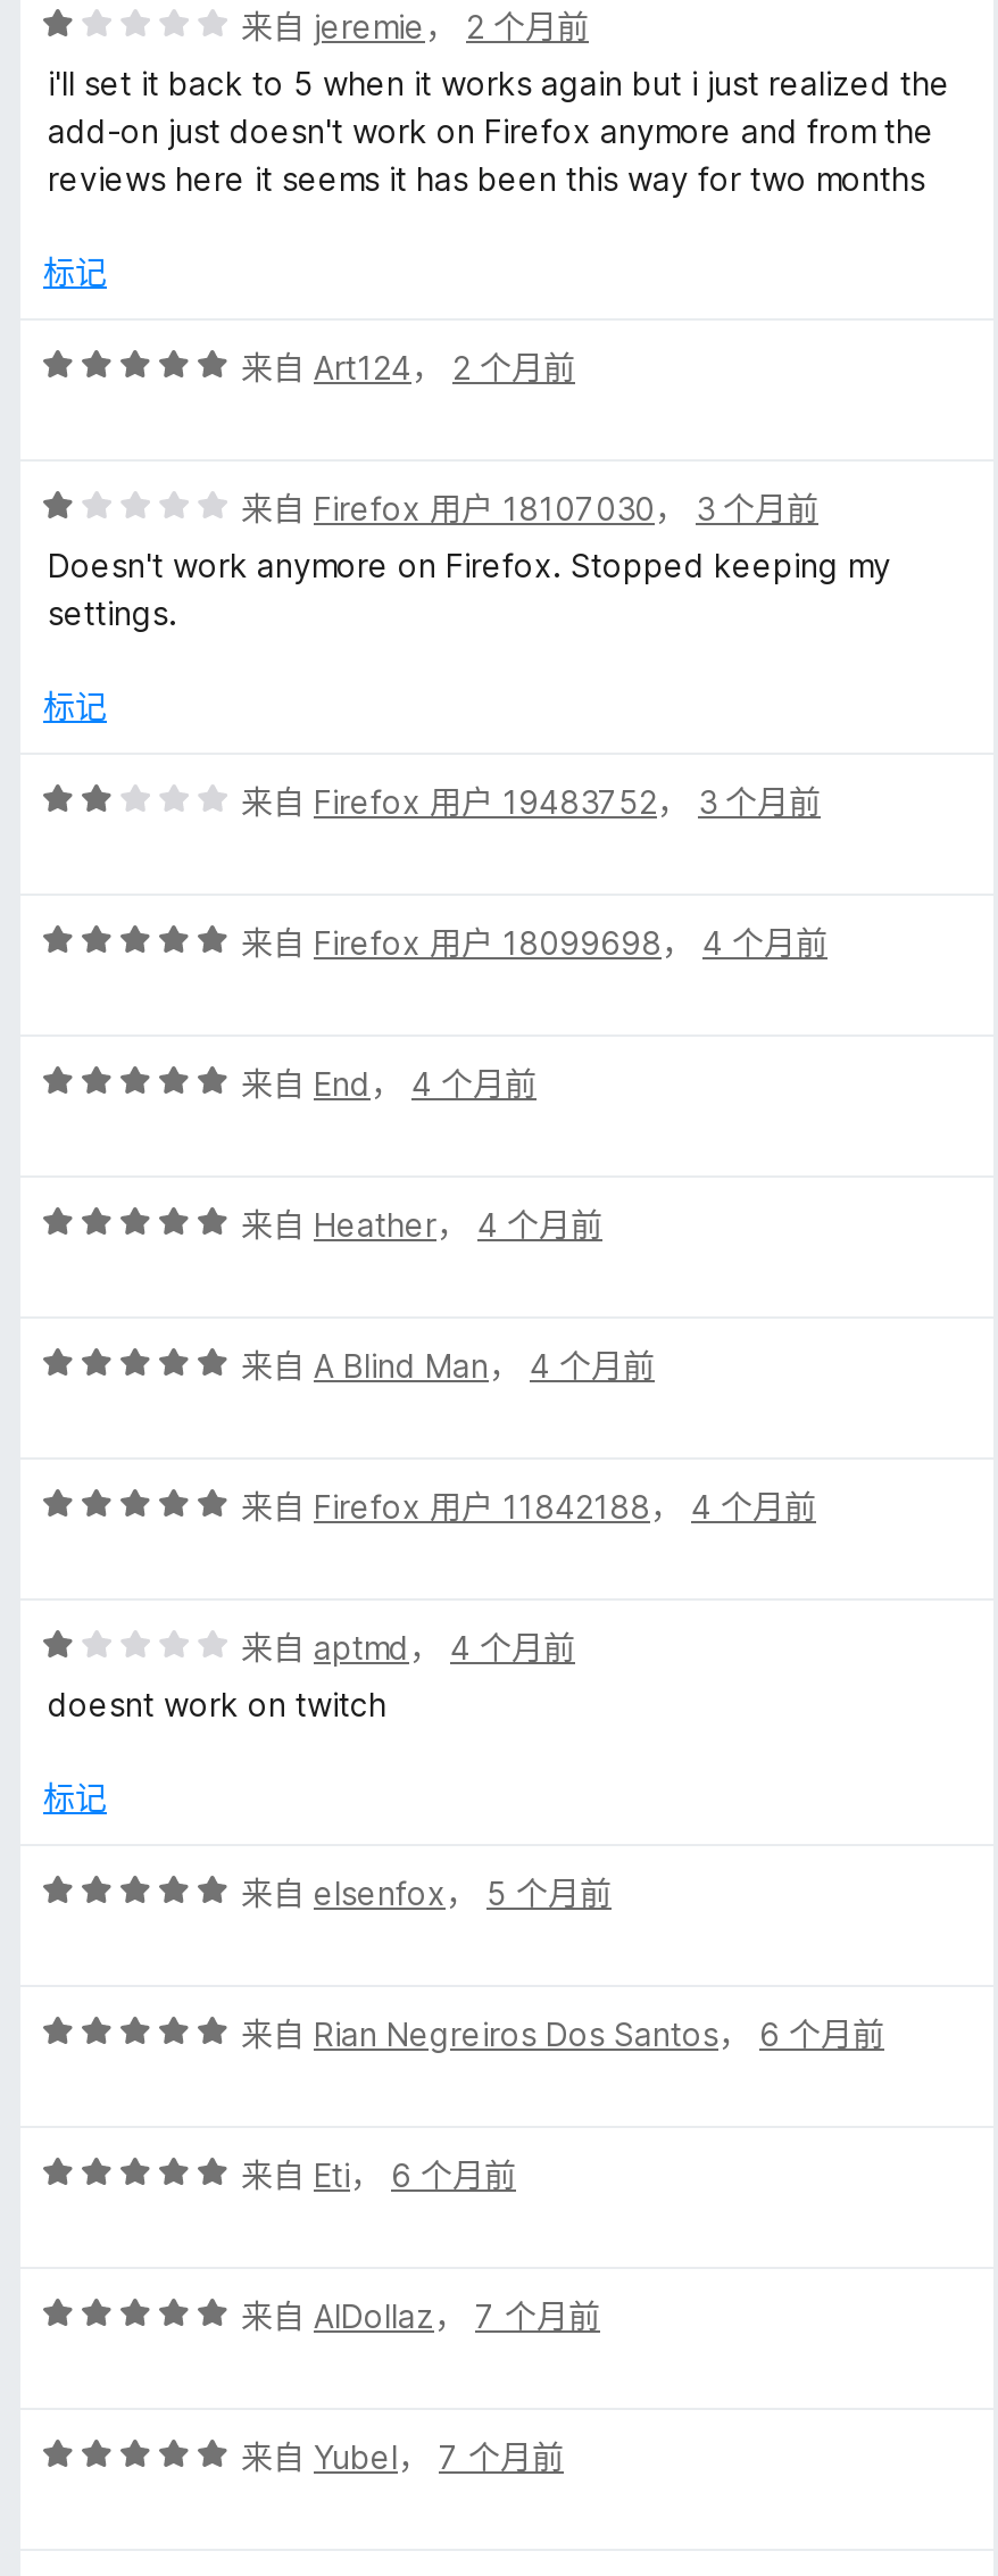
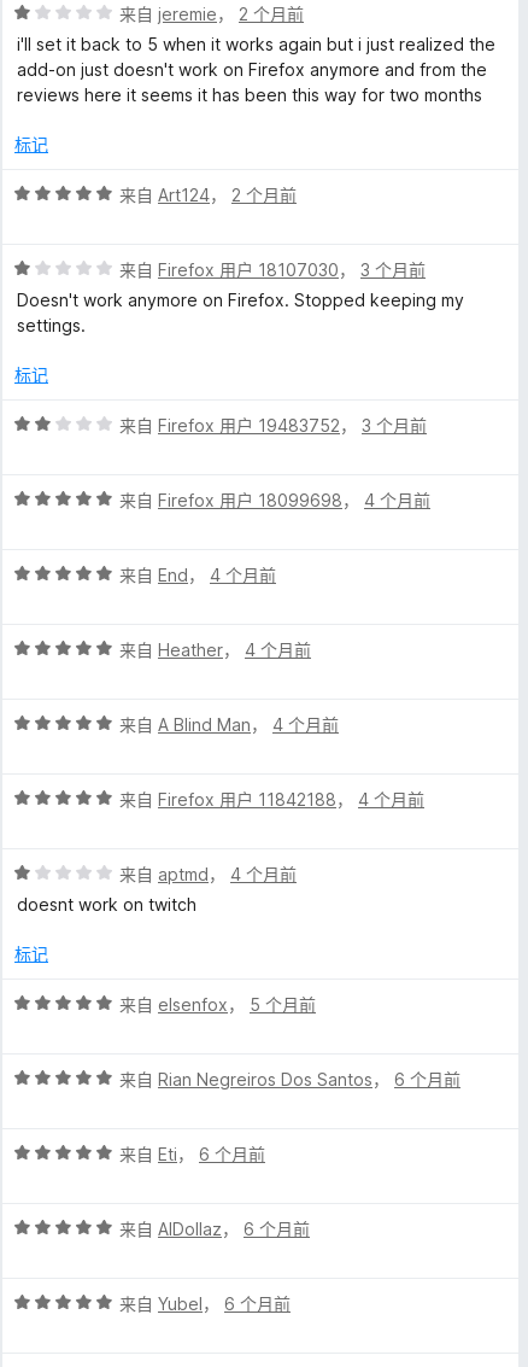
- 来自AlDollaz，7 个月前
+ 来自AlDollaz，6 个月前

- 来自Yubel，7 个月前
+ 来自Yubel，6 个月前
